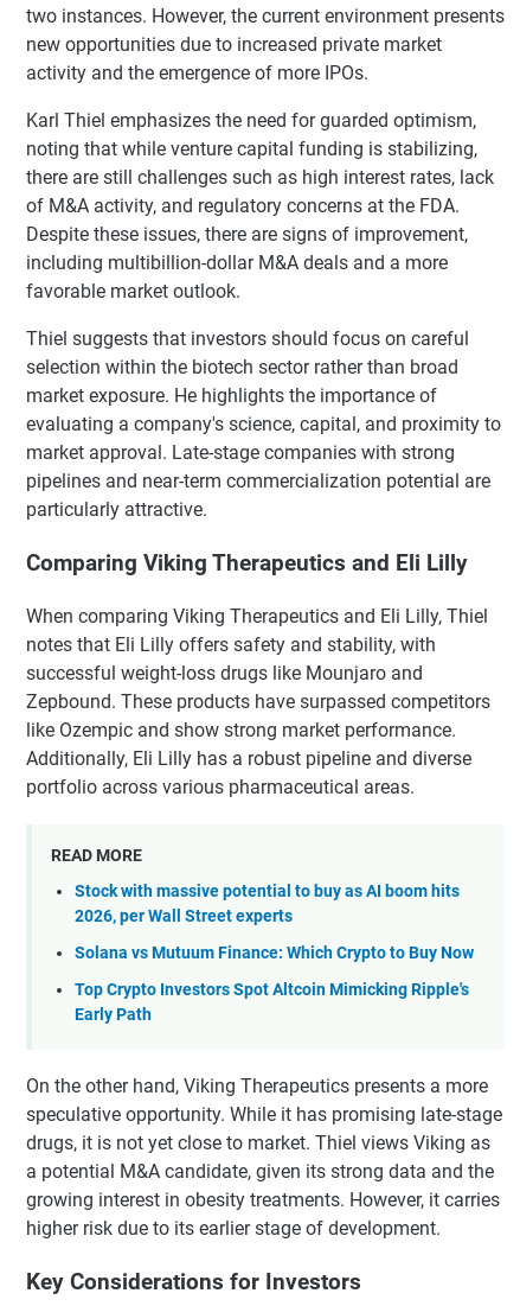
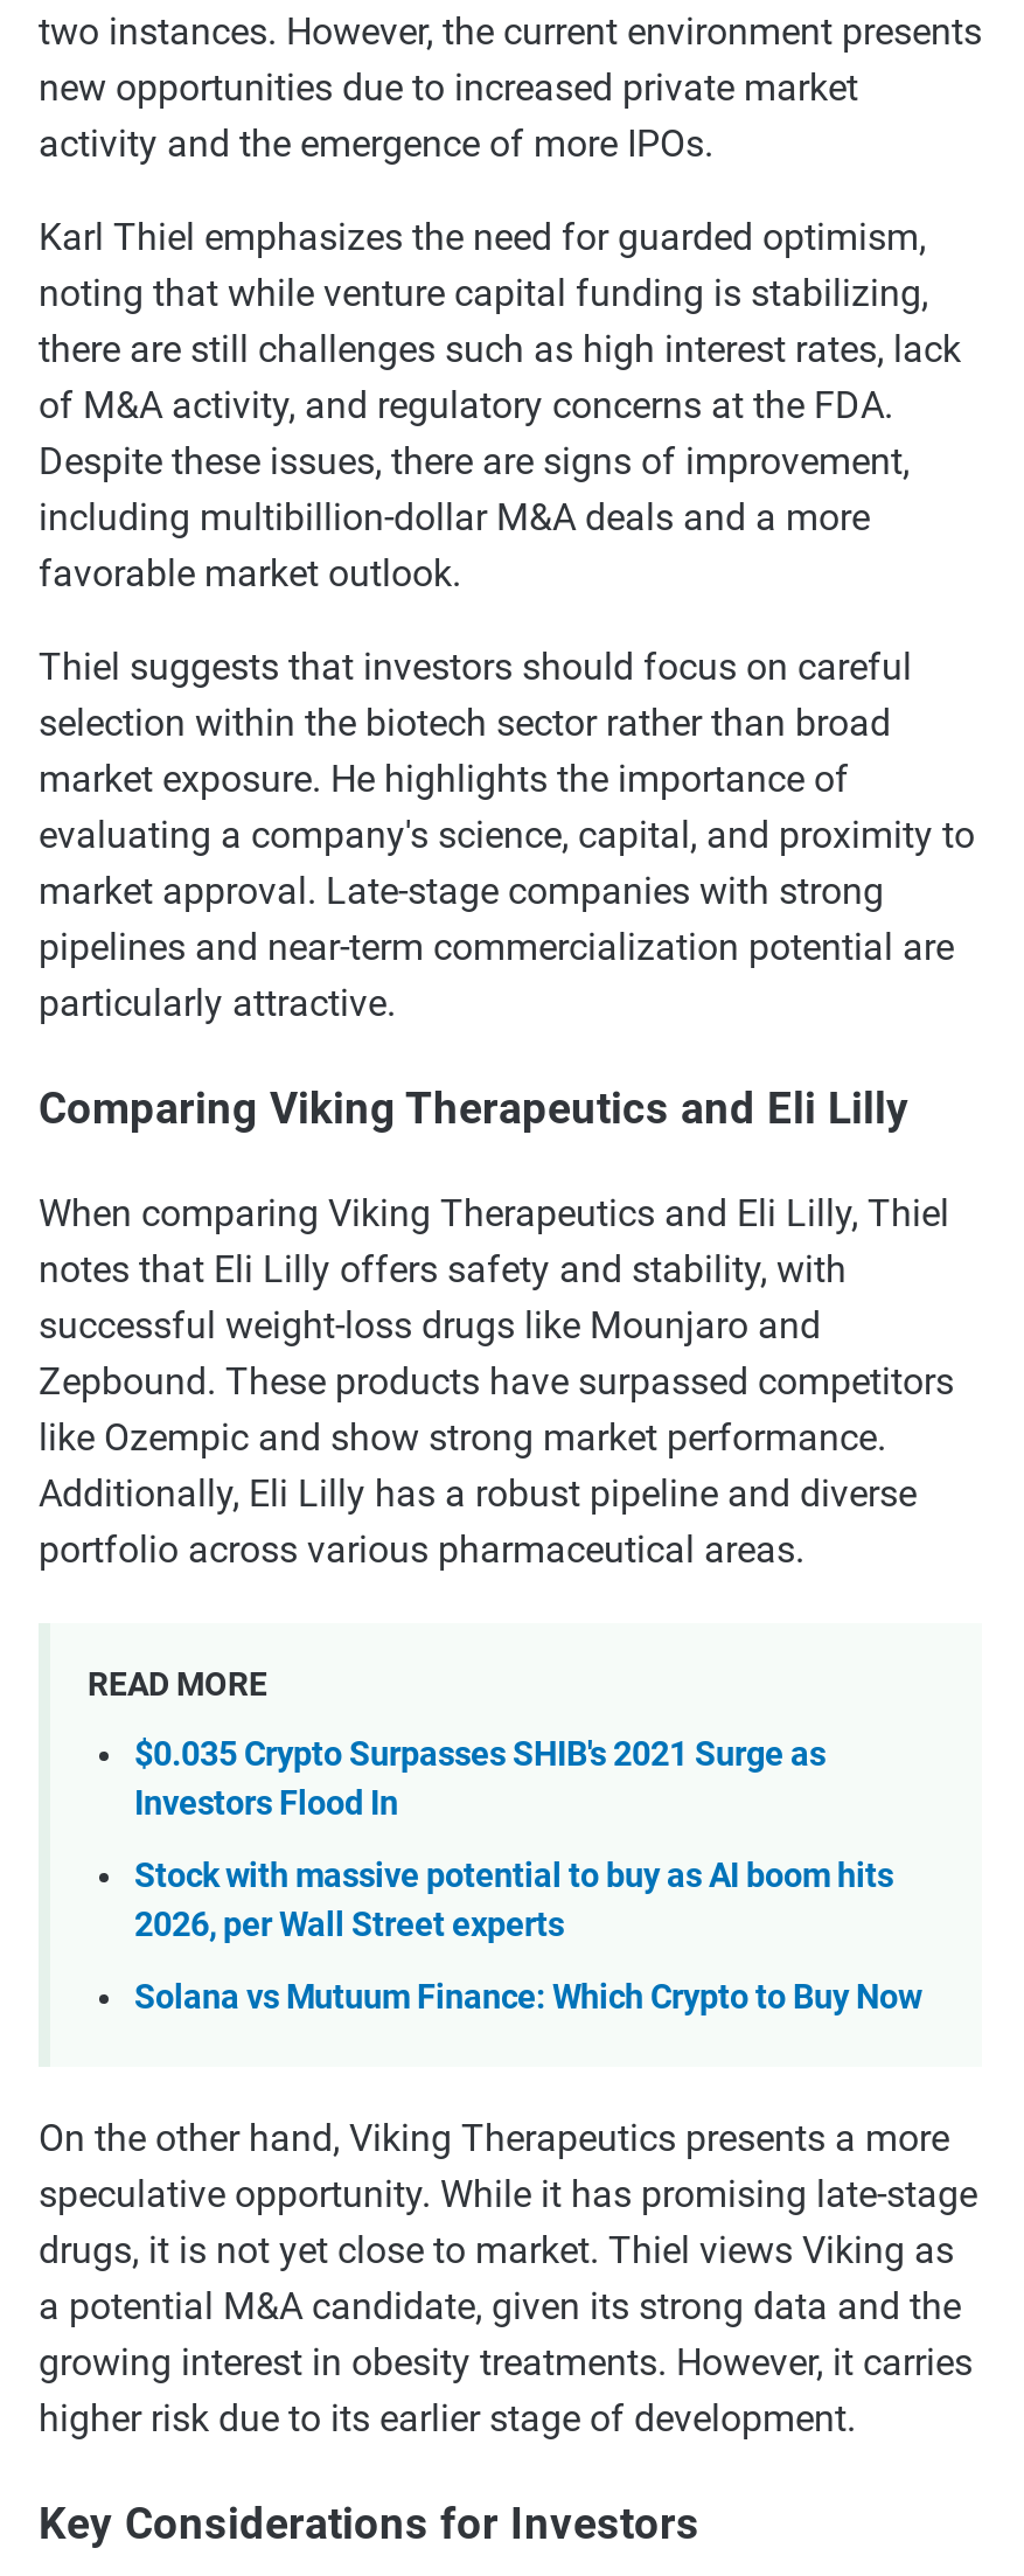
+ $0.035 Crypto Surpasses SHIB's 2021 Surge as
+ Investors Flood In

moved down: Stock with massive potential to buy as AI boom hits | 2026, per Wall Street experts | Solana vs Mutuum Finance: Which Crypto to Buy Now

- Top Crypto Investors Spot Altcoin Mimicking Ripple's
- Early Path
